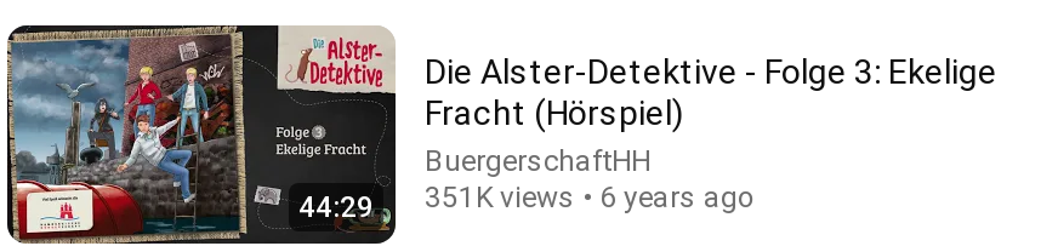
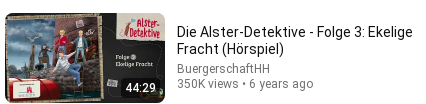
- 351K views • 6 years ago
+ 350K views • 6 years ago
